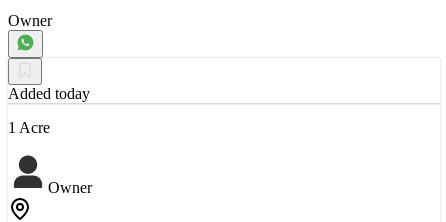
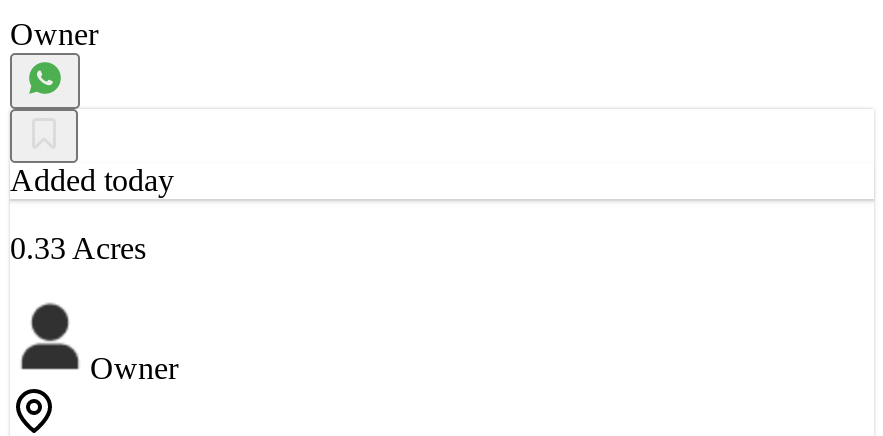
- 1 Acre
+ 0.33 Acres
